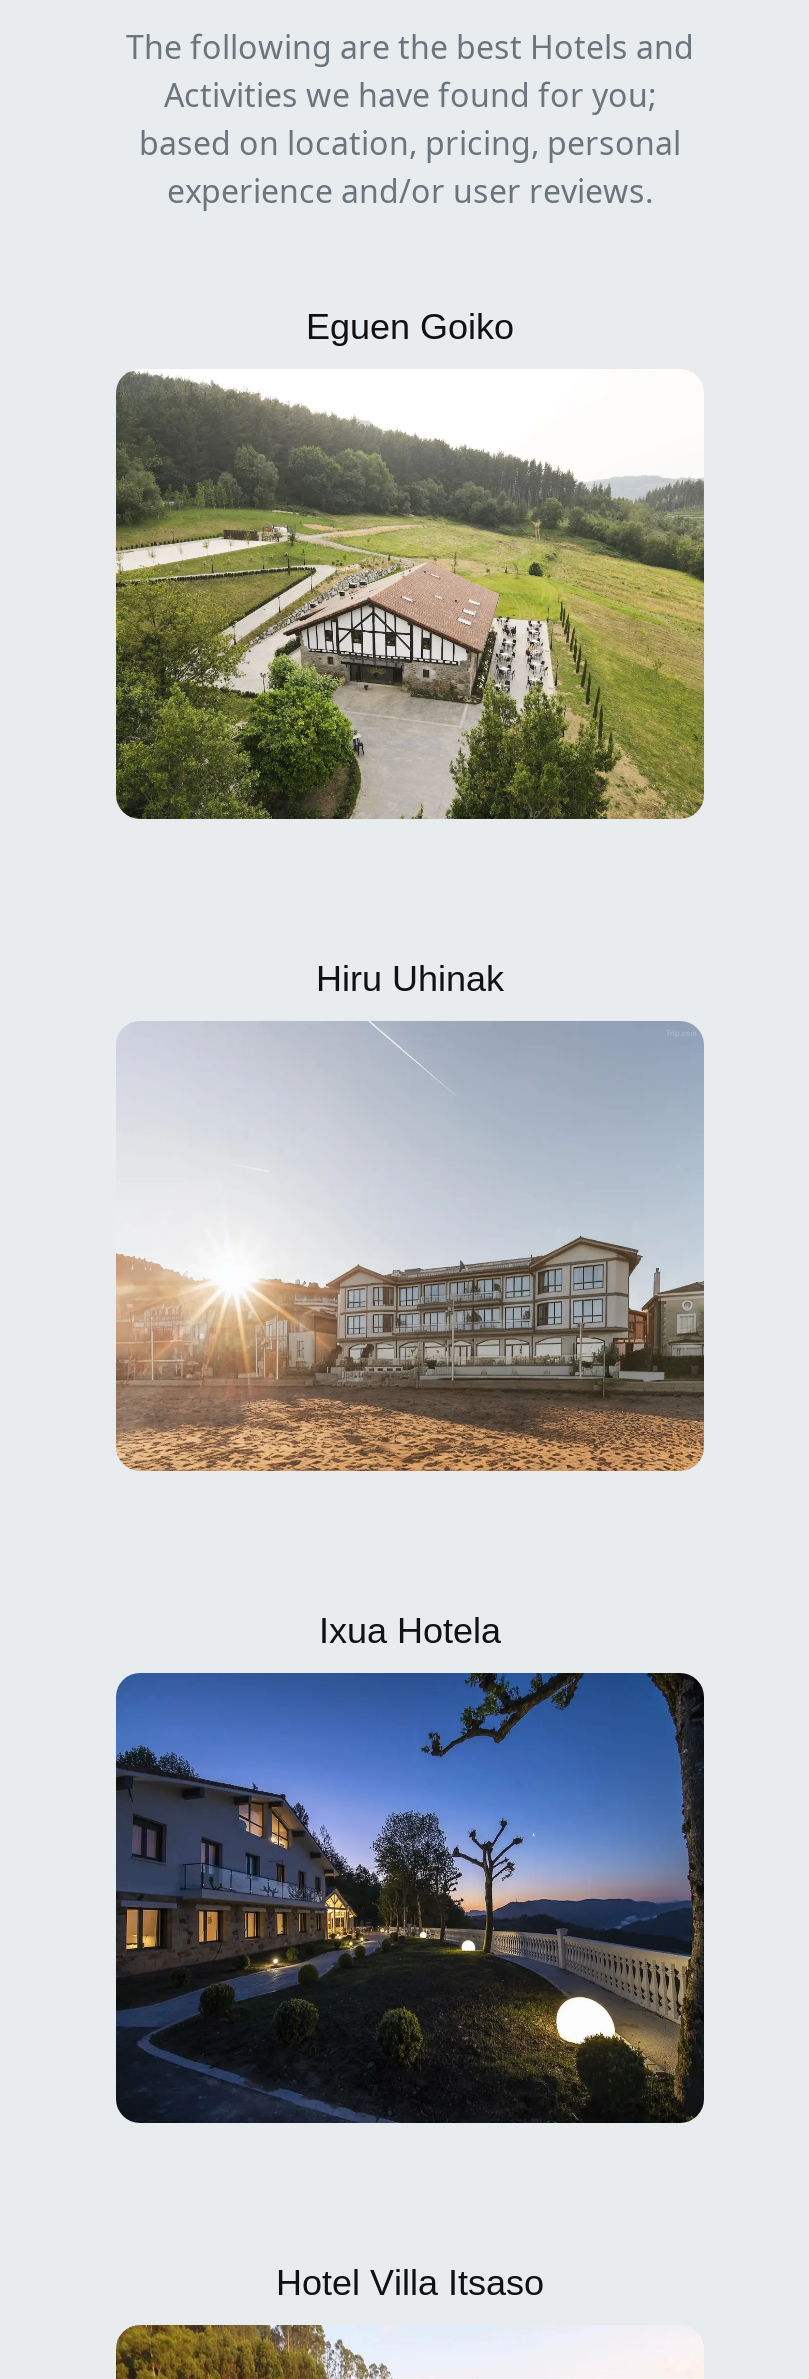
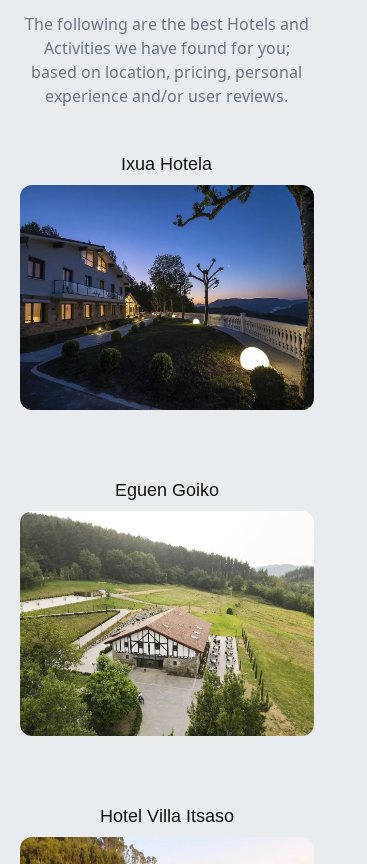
moved down: Eguen Goiko

moved down: [image]

- Hiru Uhinak

- [image]

moved up: Ixua Hotela

moved up: [image]
